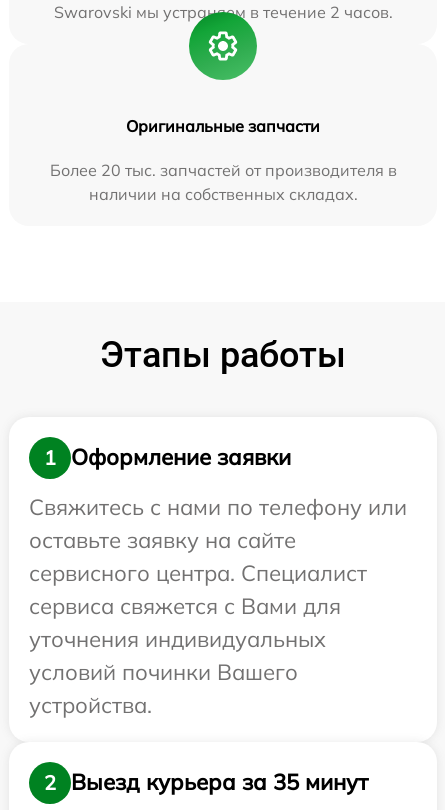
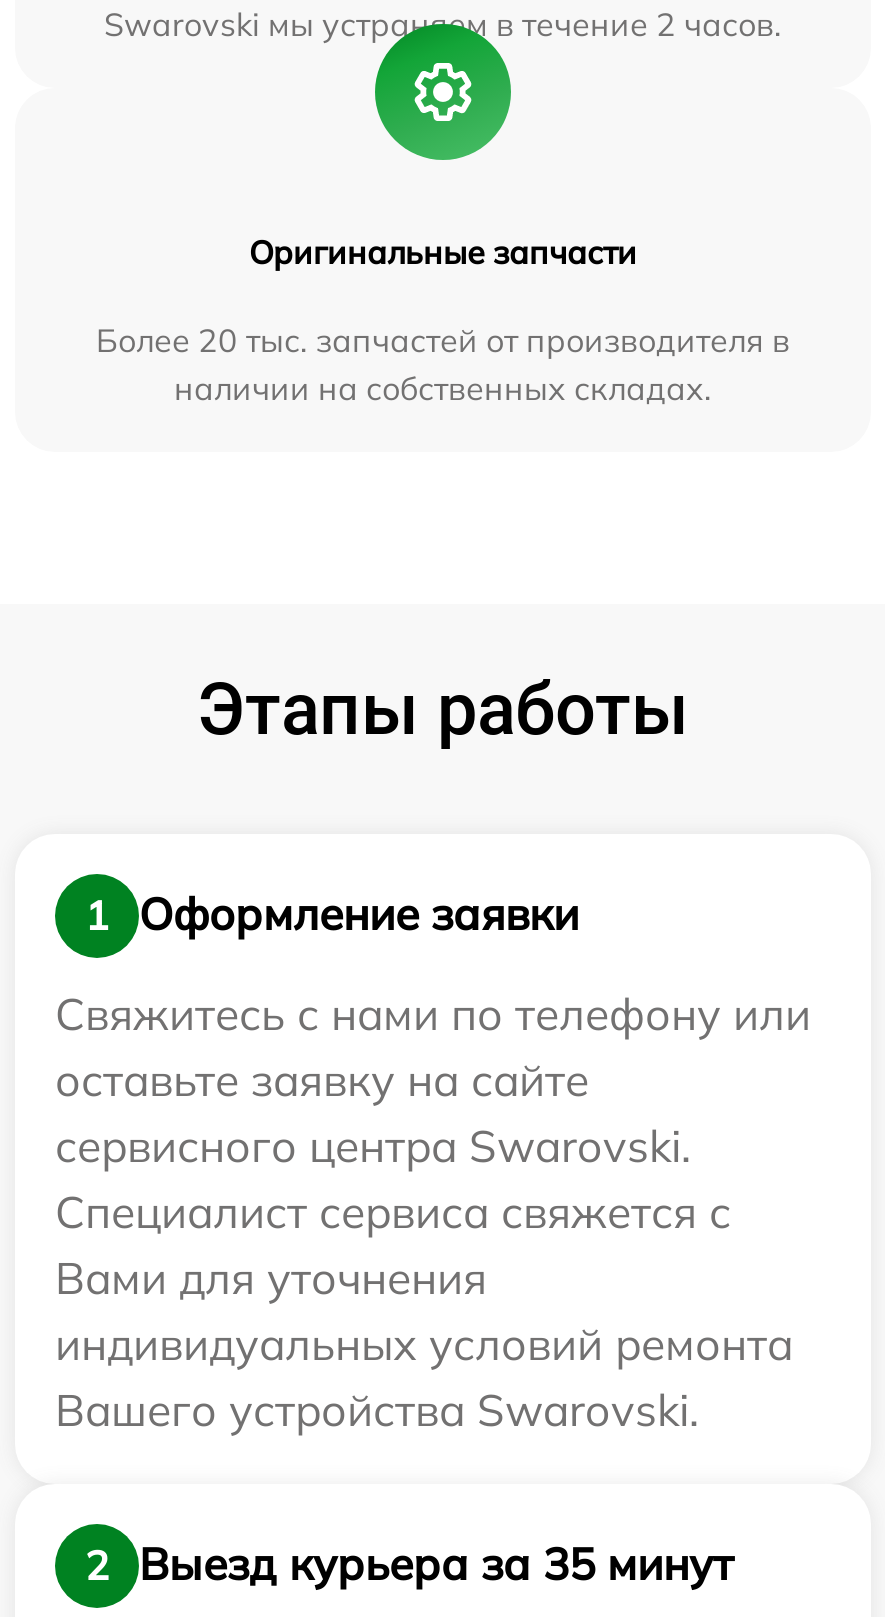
- сервисного центра. Специалист
- сервиса свяжется с Вами для
- уточнения индивидуальных
- условий починки Вашего
- устройства.
+ сервисного центра Swarovski.
+ Специалист сервиса свяжется с
+ Вами для уточнения
+ индивидуальных условий ремонта
+ Вашего устройства Swarovski.
